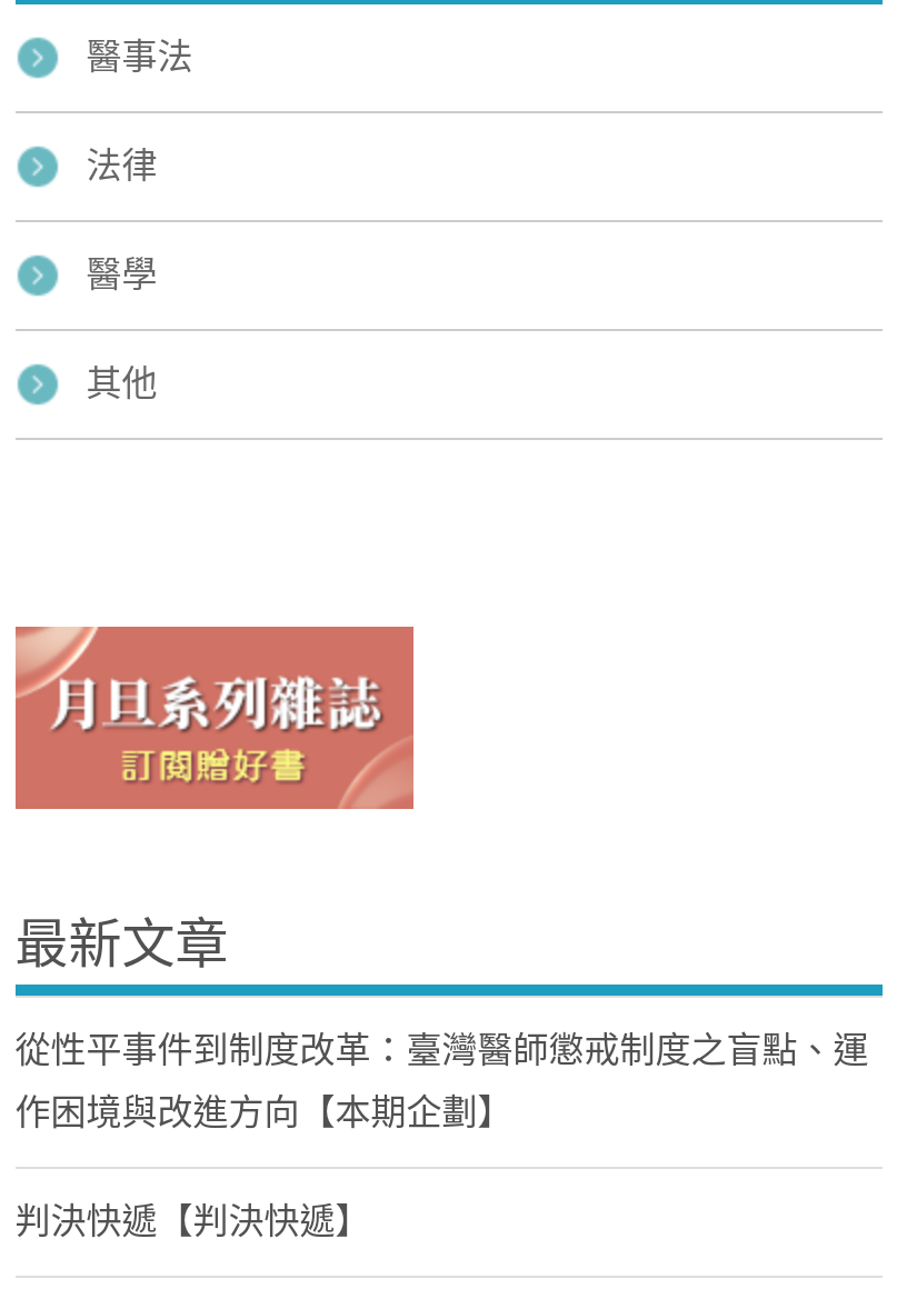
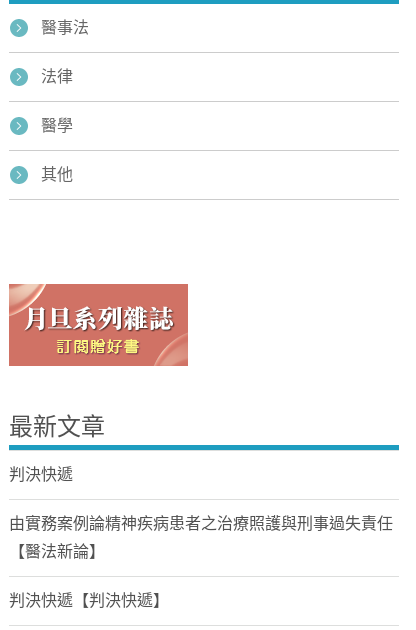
- 從性平事件到制度改革：臺灣醫師懲戒制度之盲點、運
- 作困境與改進方向【本期企劃】
+ 判決快遞
+ 由實務案例論精神疾病患者之治療照護與刑事過失責任
+ 【醫法新論】
